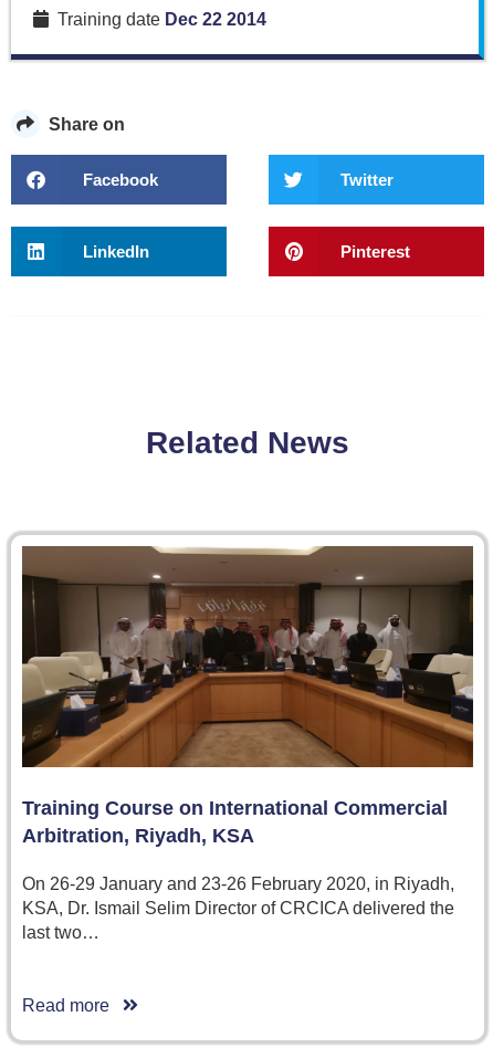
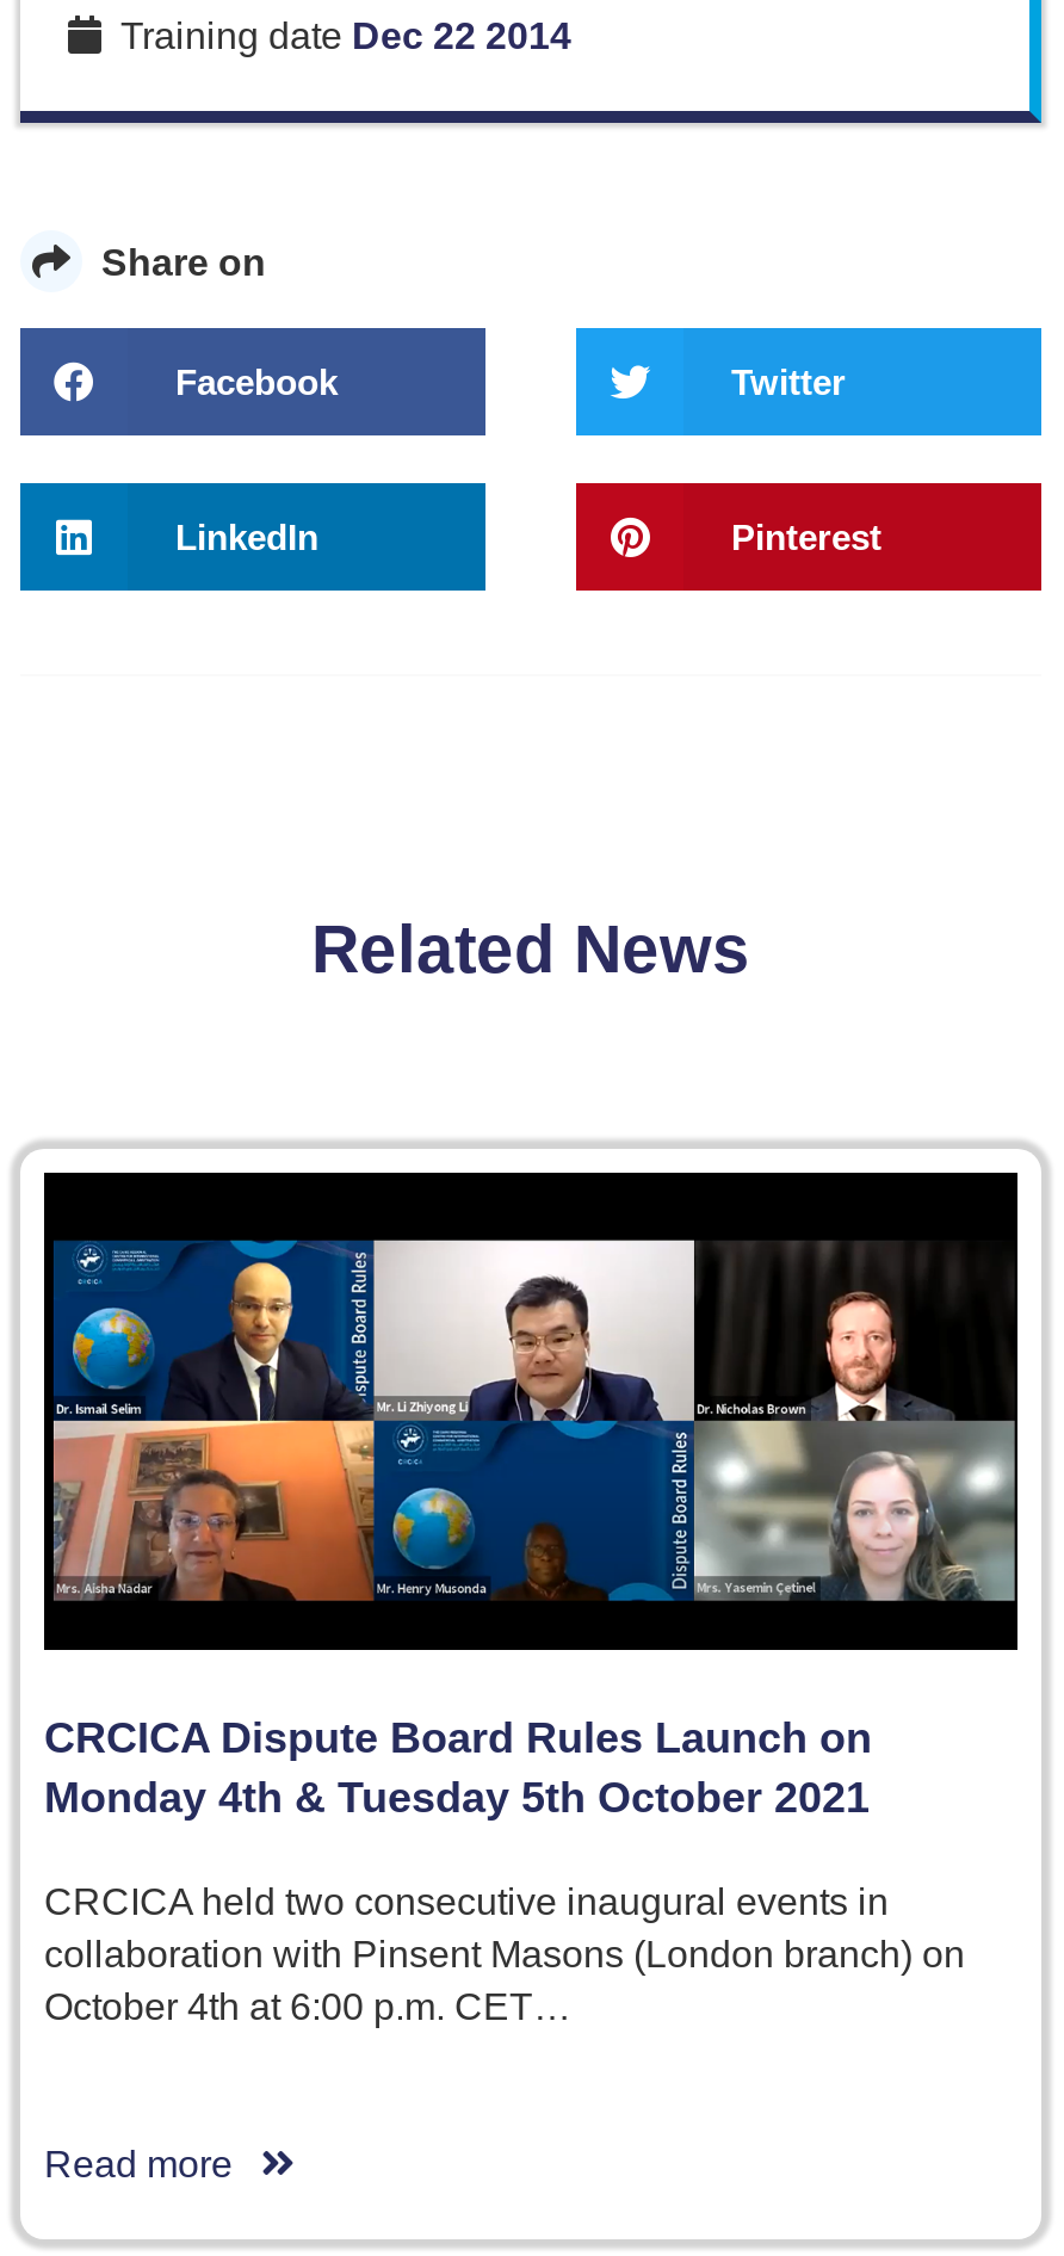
- [image]
- Training Course on International Commercial
- Arbitration, Riyadh, KSA
+ [image]
+ CRCICA Dispute Board Rules Launch on
+ Monday 4th & Tuesday 5th October 2021

- On 26-29 January and 23-26 February 2020, in Riyadh,
- KSA, Dr. Ismail Selim Director of CRCICA delivered the
- last two…
+ CRCICA held two consecutive inaugural events in
+ collaboration with Pinsent Masons (London branch) on
+ October 4th at 6:00 p.m. CET…
